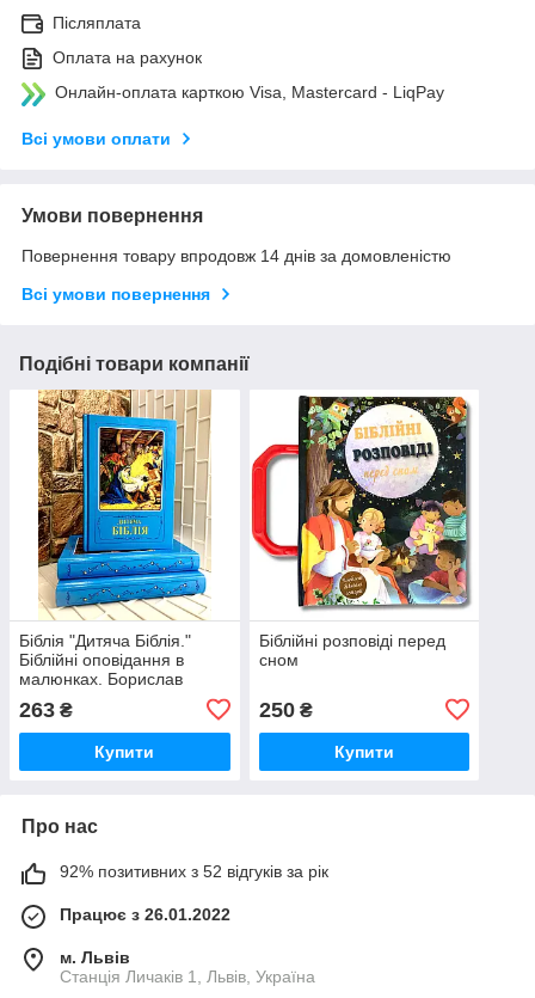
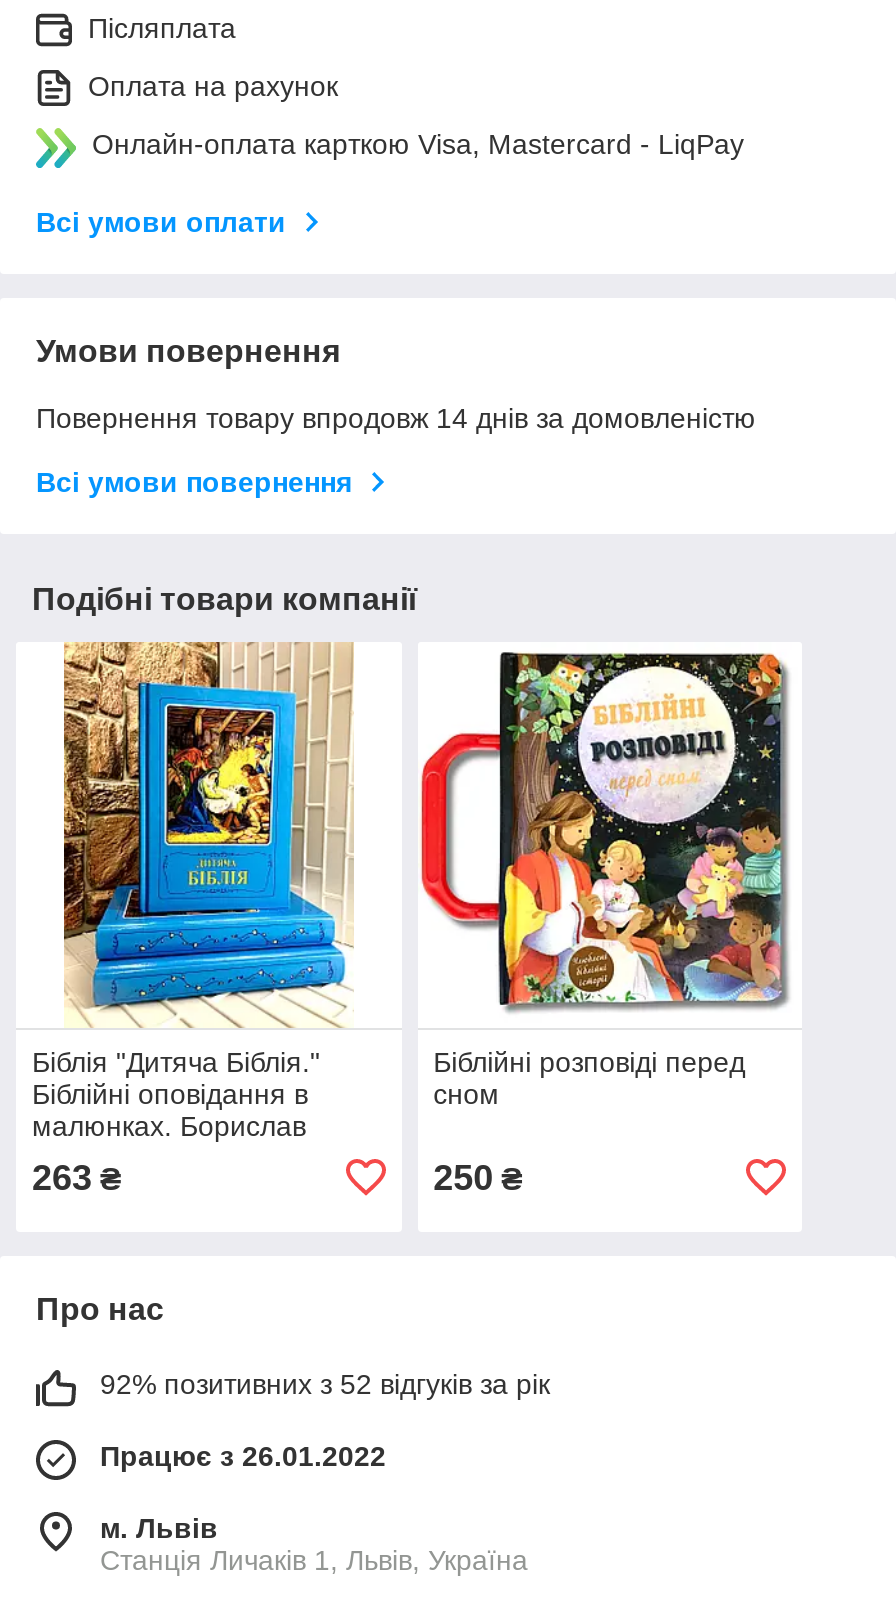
- Купити

- Купити
